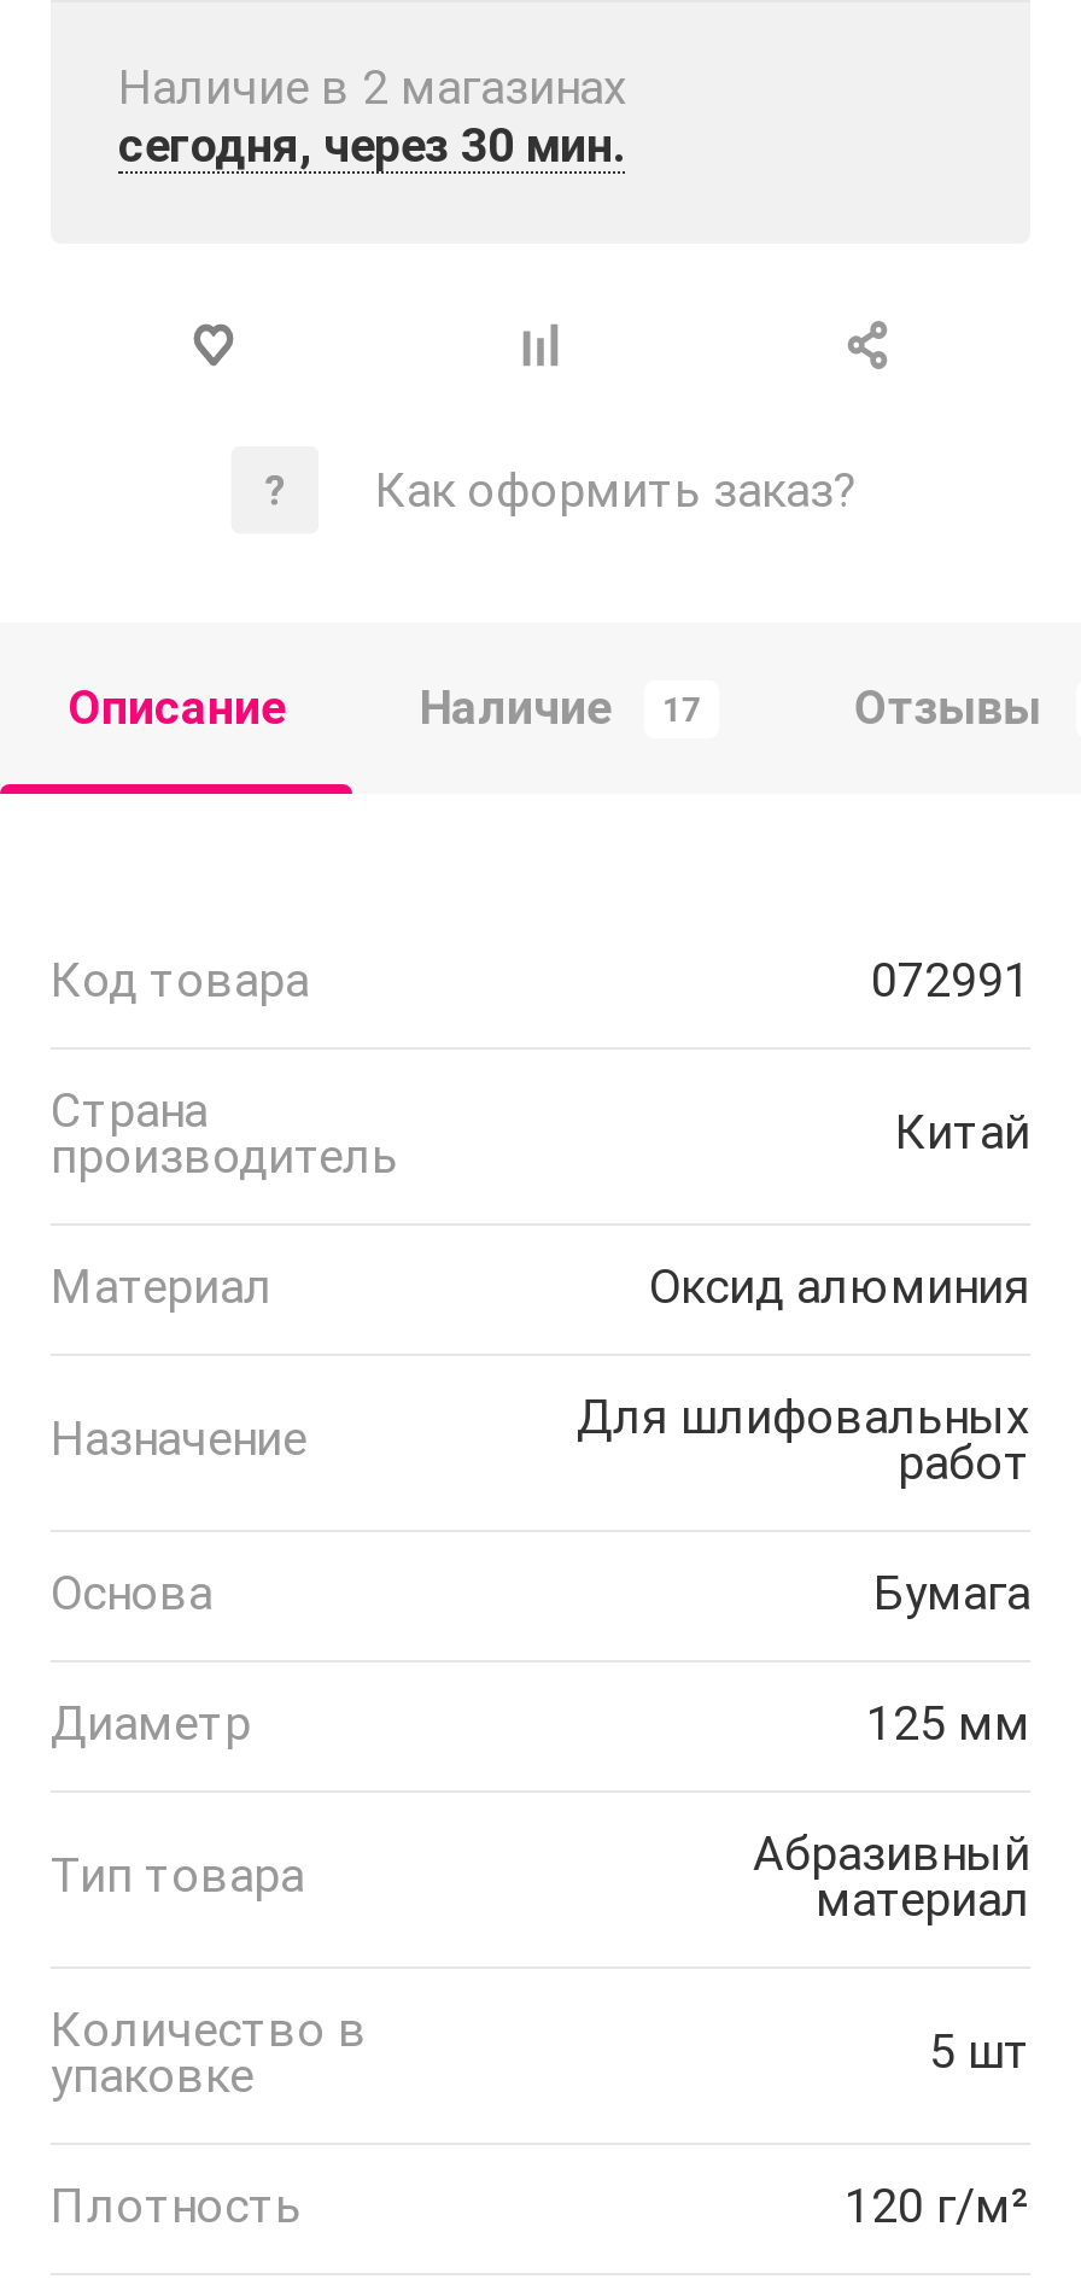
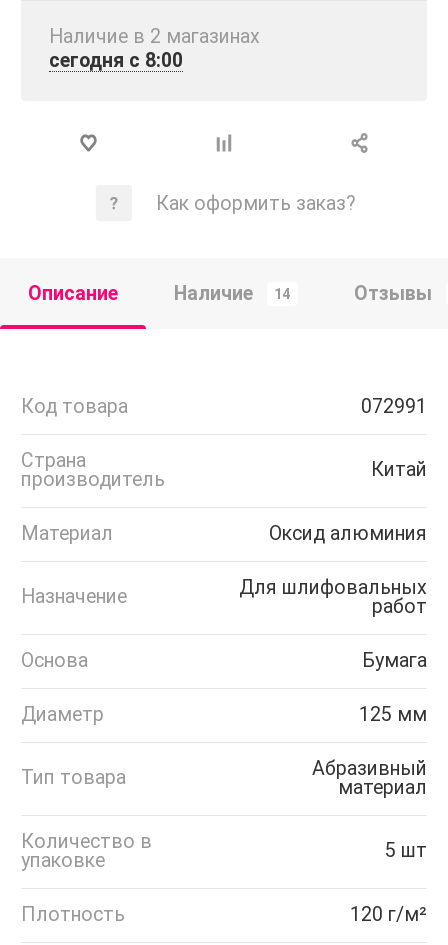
- сегодня, через 30 мин.
+ сегодня с 8:00

- Наличие 17
+ Наличие 14
